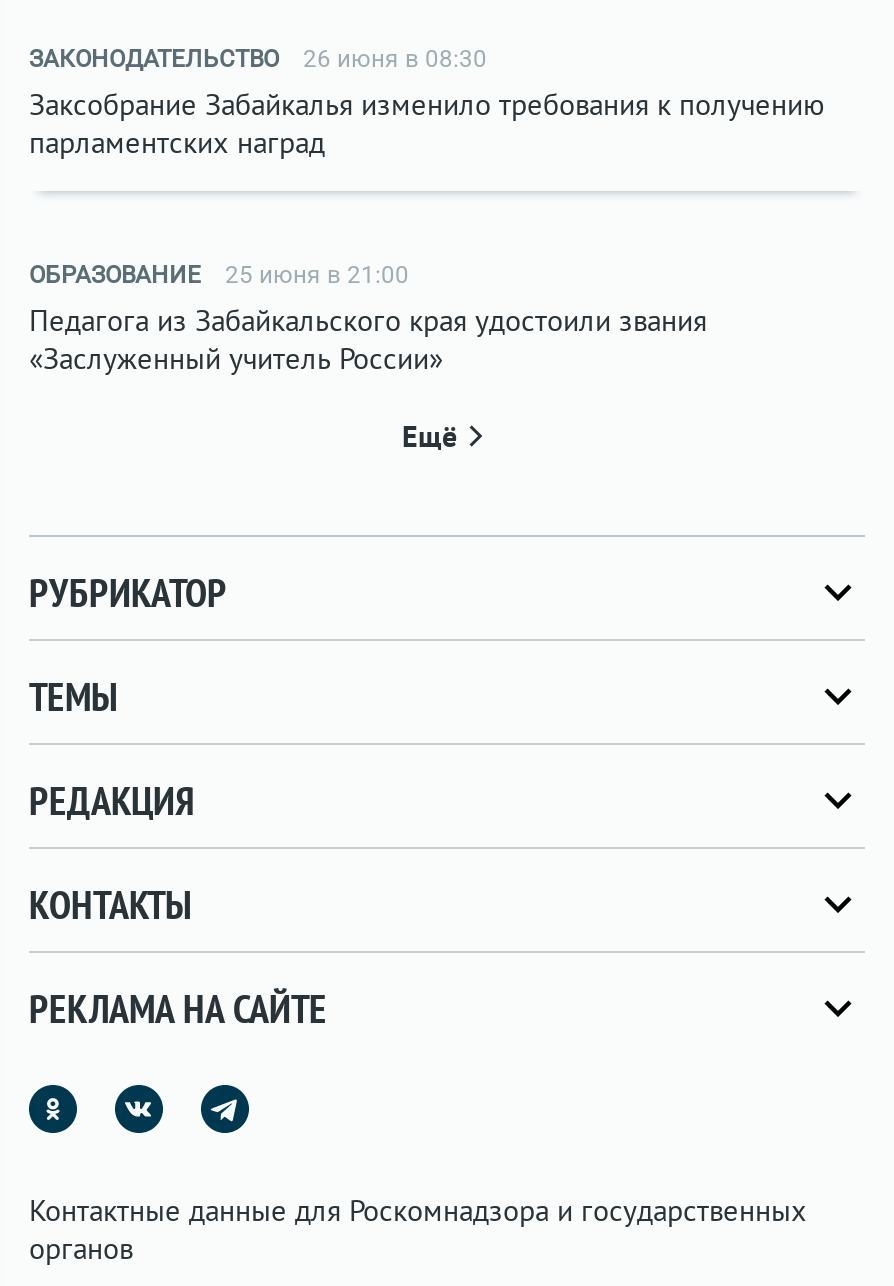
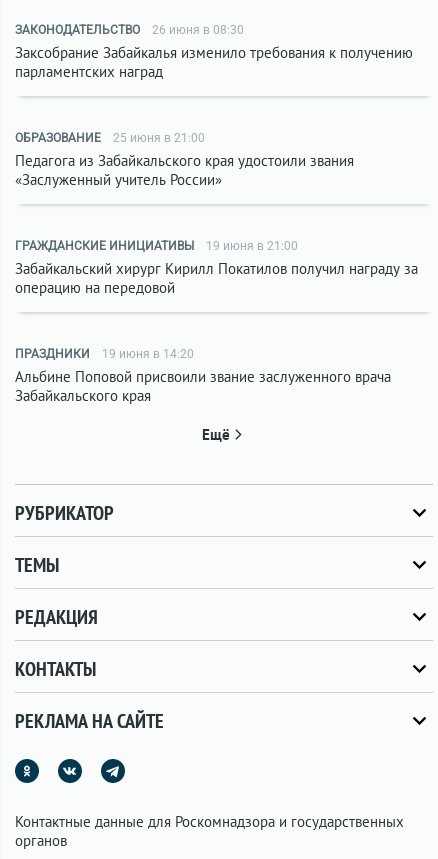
+ ГРАЖДАНСКИЕ ИНИЦИАТИВЫ
+ 19 июня в 21:00
+ Забайкальский хирург Кирилл Покатилов получил награду за
+ операцию на передовой

+ ПРАЗДНИКИ
+ 19 июня в 14:20
+ Альбине Поповой присвоили звание заслуженного врача
+ Забайкальского края
